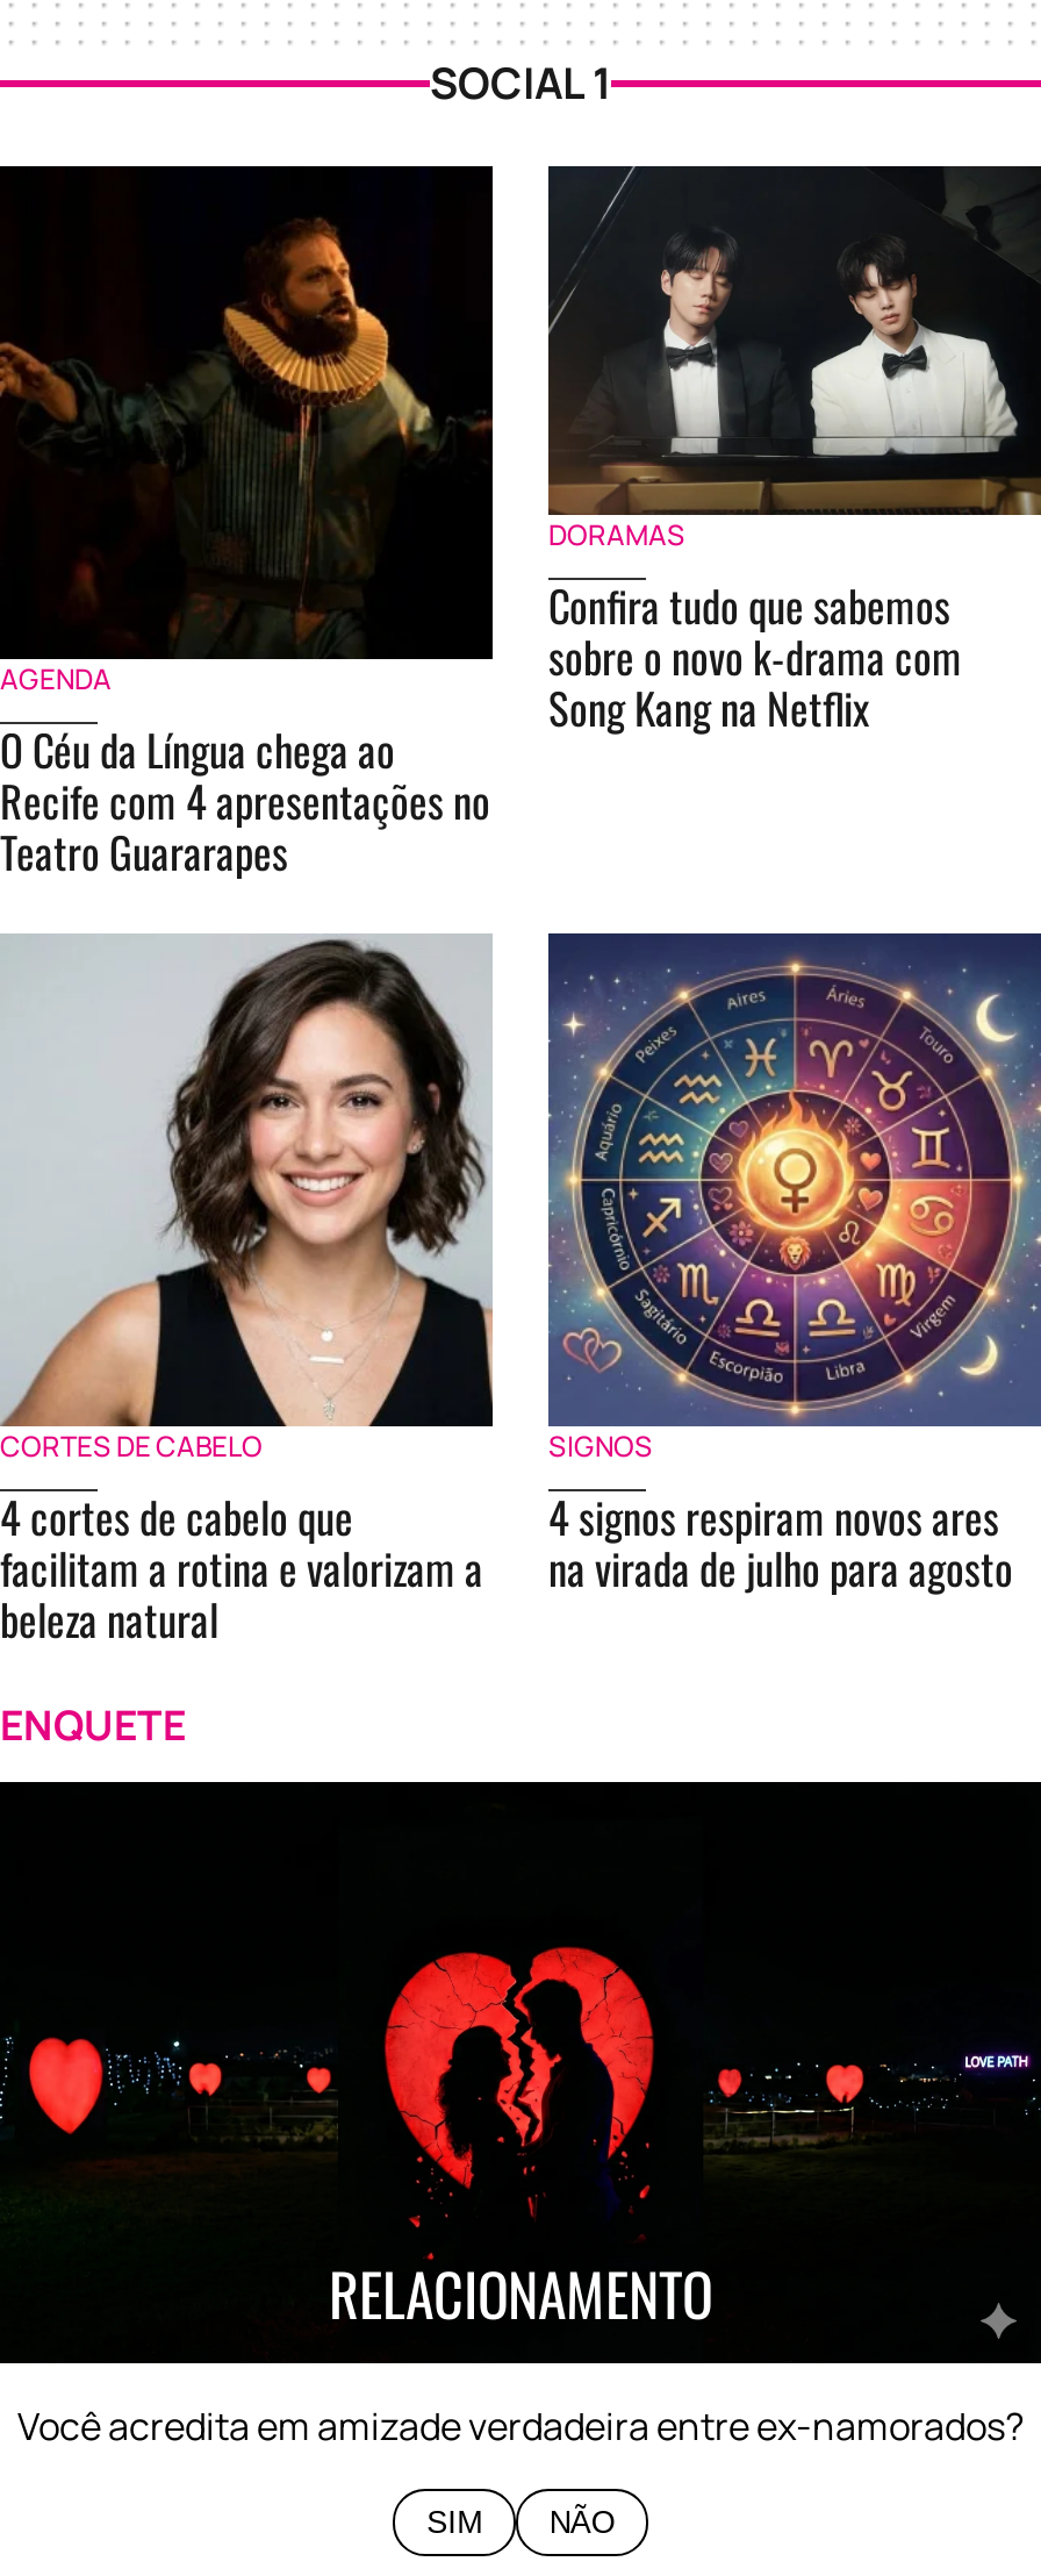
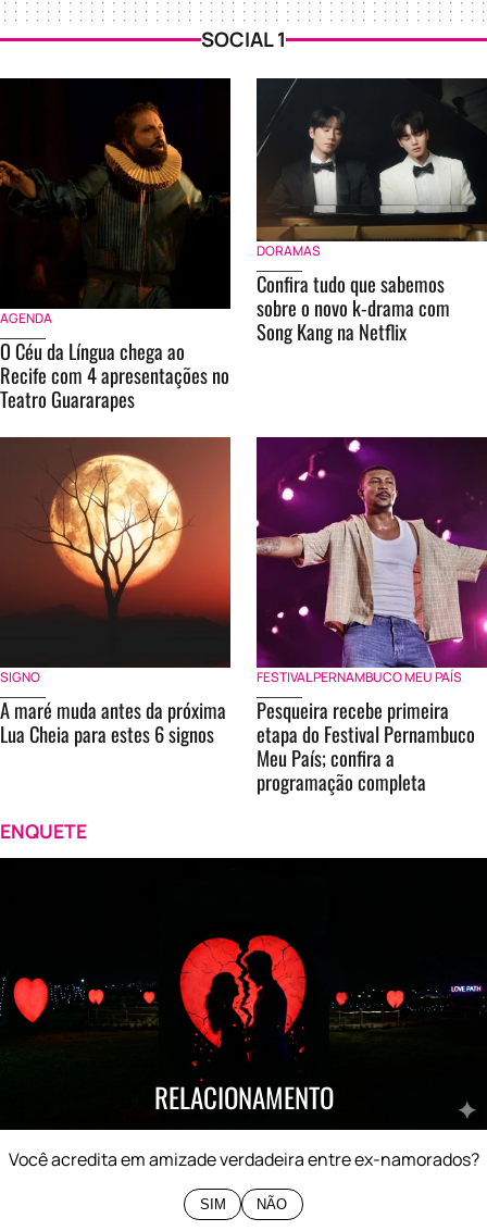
- [image]
- CORTES DE CABELO
- 4 cortes de cabelo que
- facilitam a rotina e valorizam a
- beleza natural
+ [image]
+ SIGNO
+ A maré muda antes da próxima
+ Lua Cheia para estes 6 signos

- [image]
- SIGNOS
- 4 signos respiram novos ares
- na virada de julho para agosto
+ [image]
+ FESTIVAL PERNAMBUCO MEU PAÍS
+ Pesqueira recebe primeira
+ etapa do Festival Pernambuco
+ Meu País; confira a
+ programação completa
